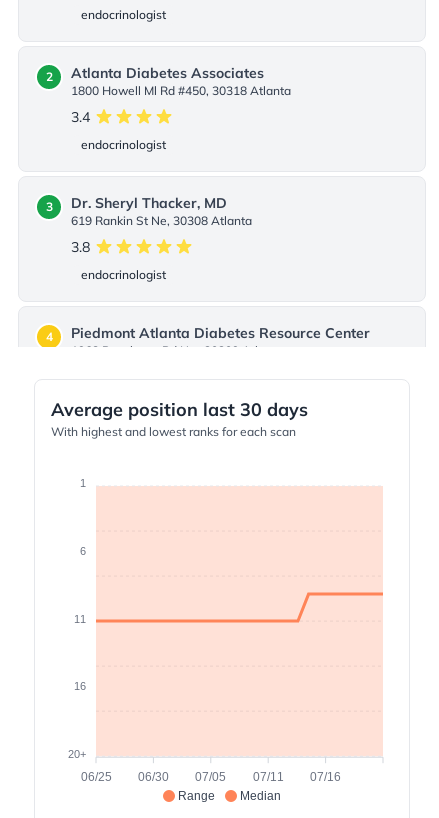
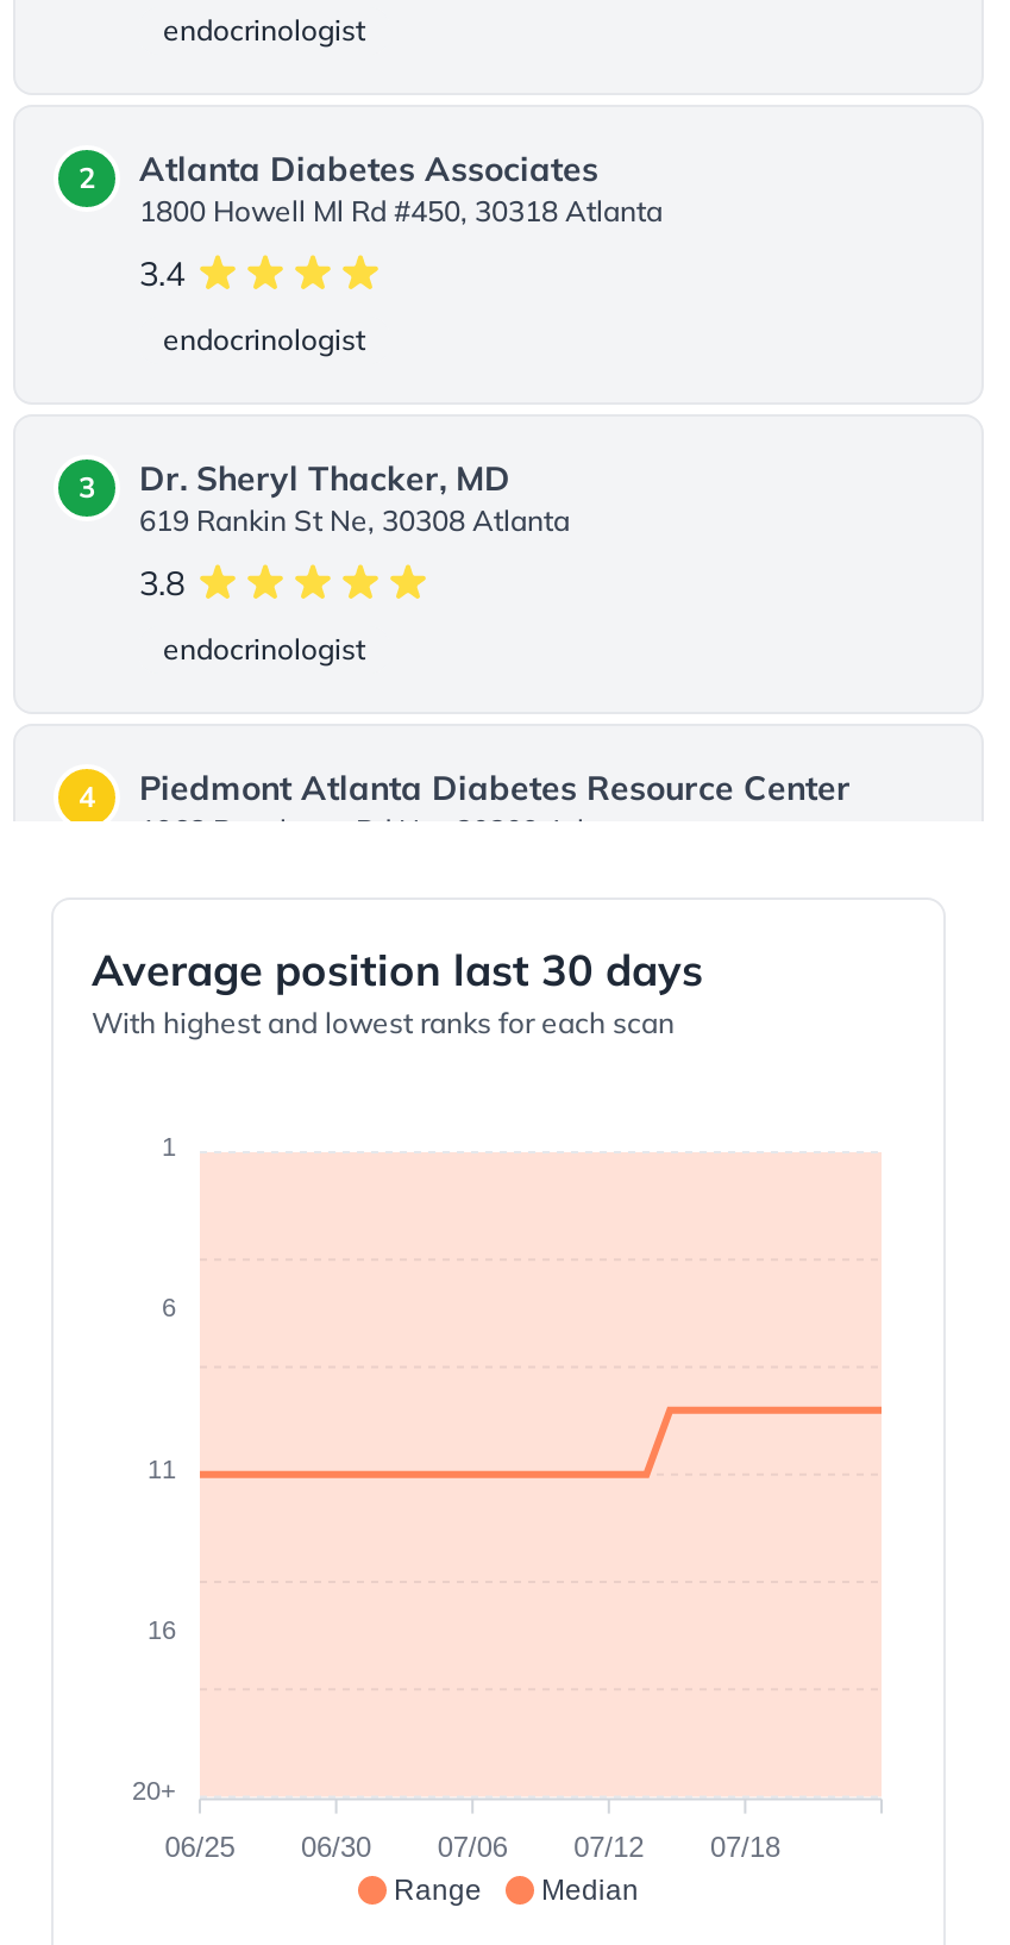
- 07/05
+ 07/06

- 07/11
+ 07/12

- 07/16
+ 07/18
